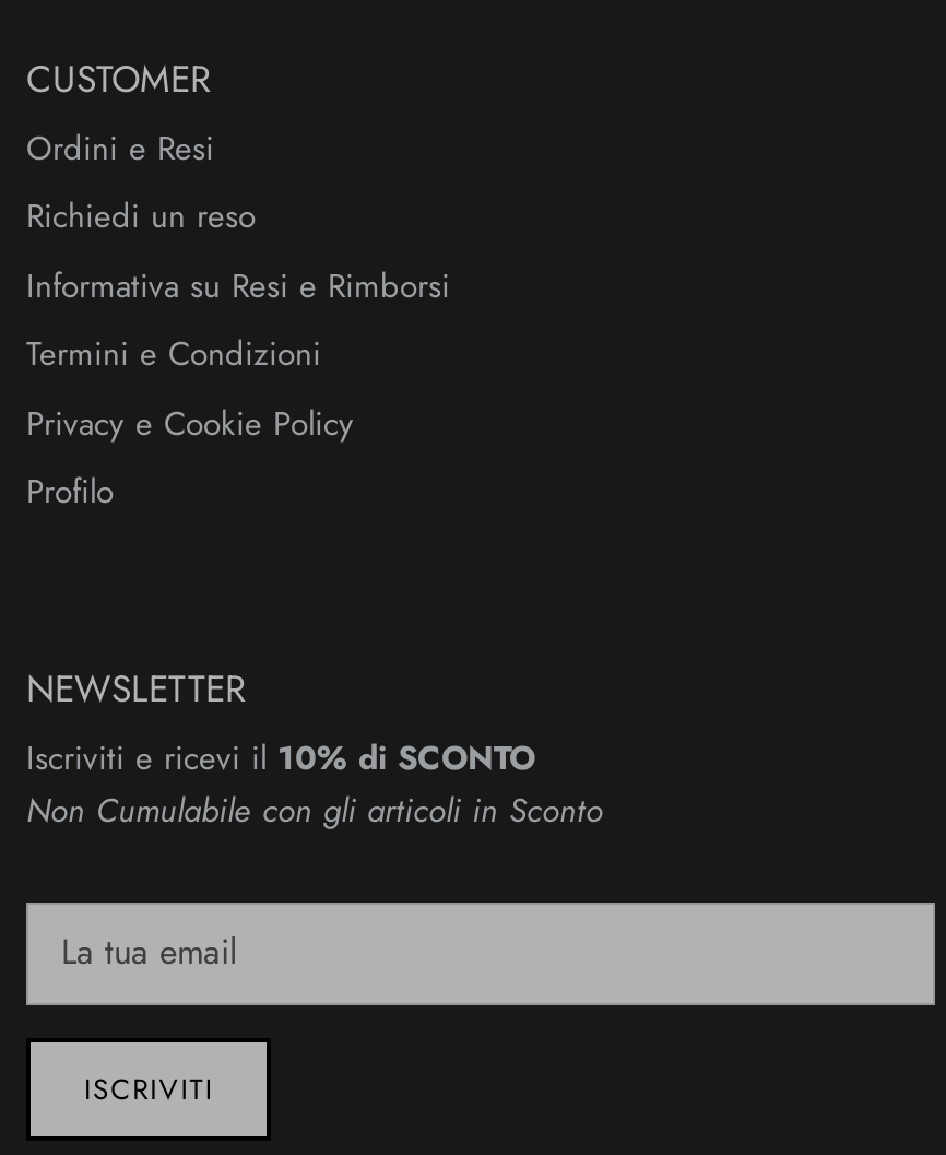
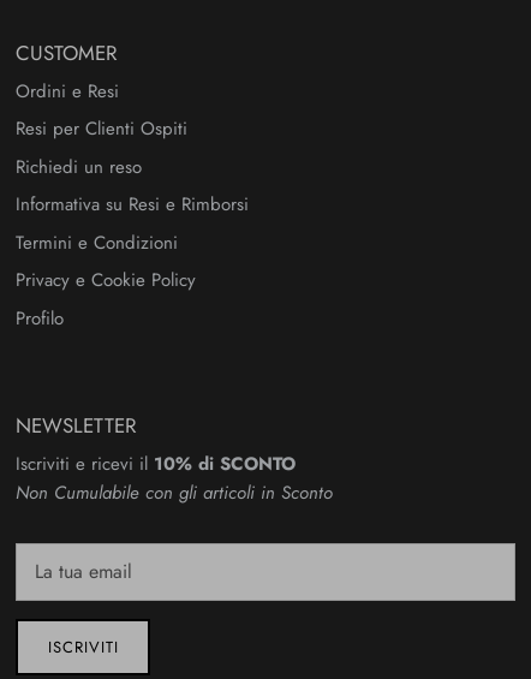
+ Resi per Clienti Ospiti
